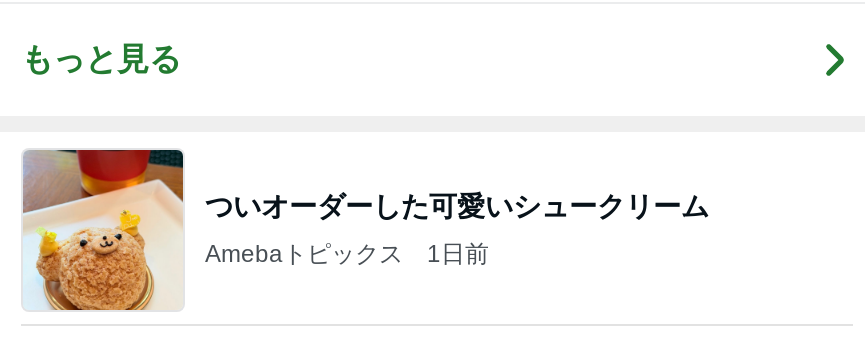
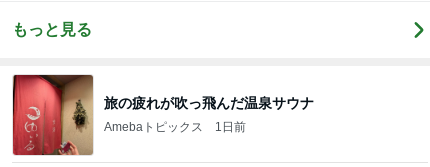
- [image]
- ついオーダーした可愛いシュークリーム
+ [image]
+ 旅の疲れが吹っ飛んだ温泉サウナ
